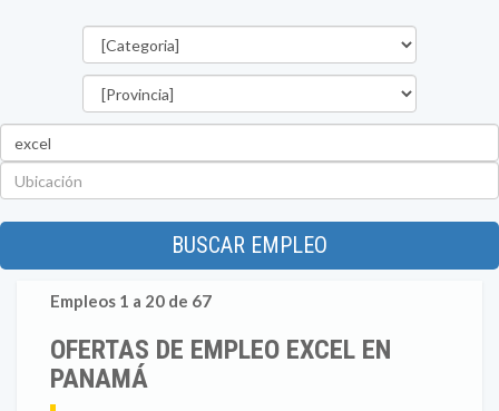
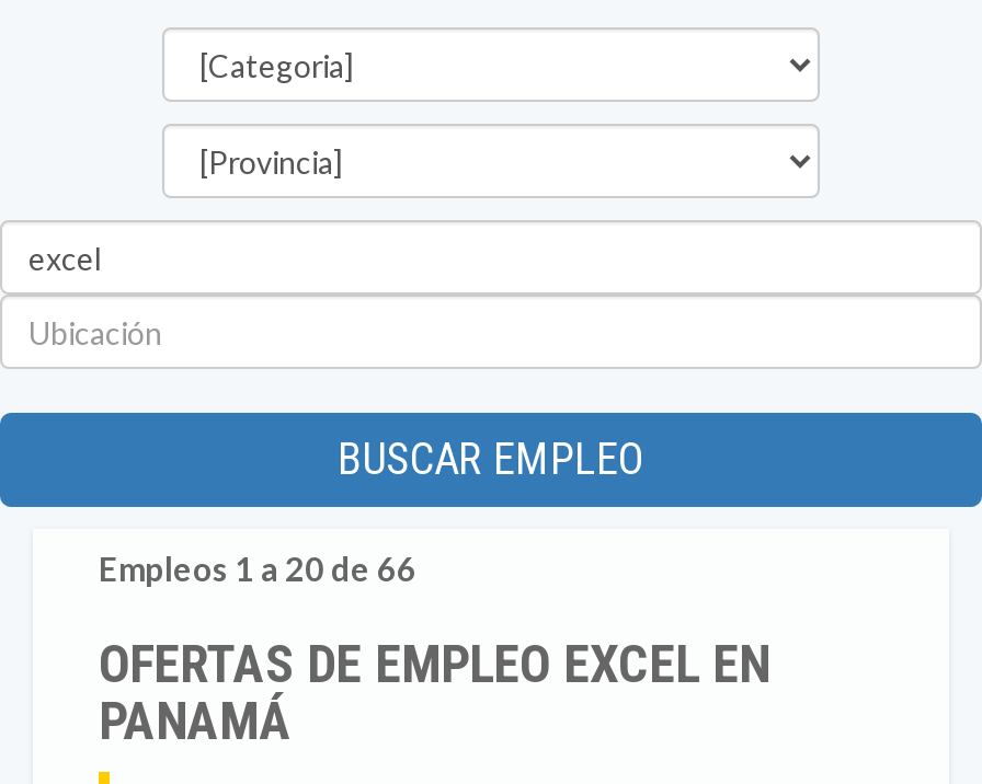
- Empleos 1 a 20 de 67
+ Empleos 1 a 20 de 66
